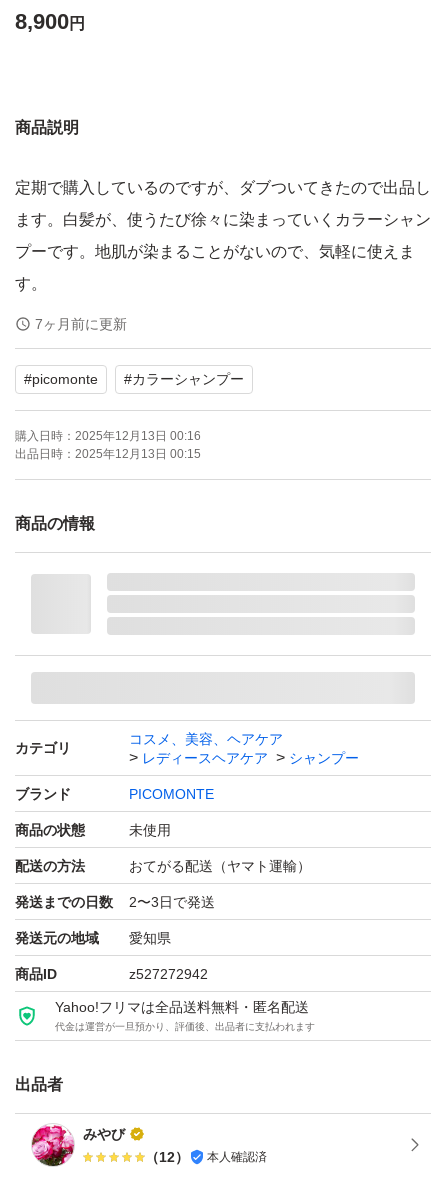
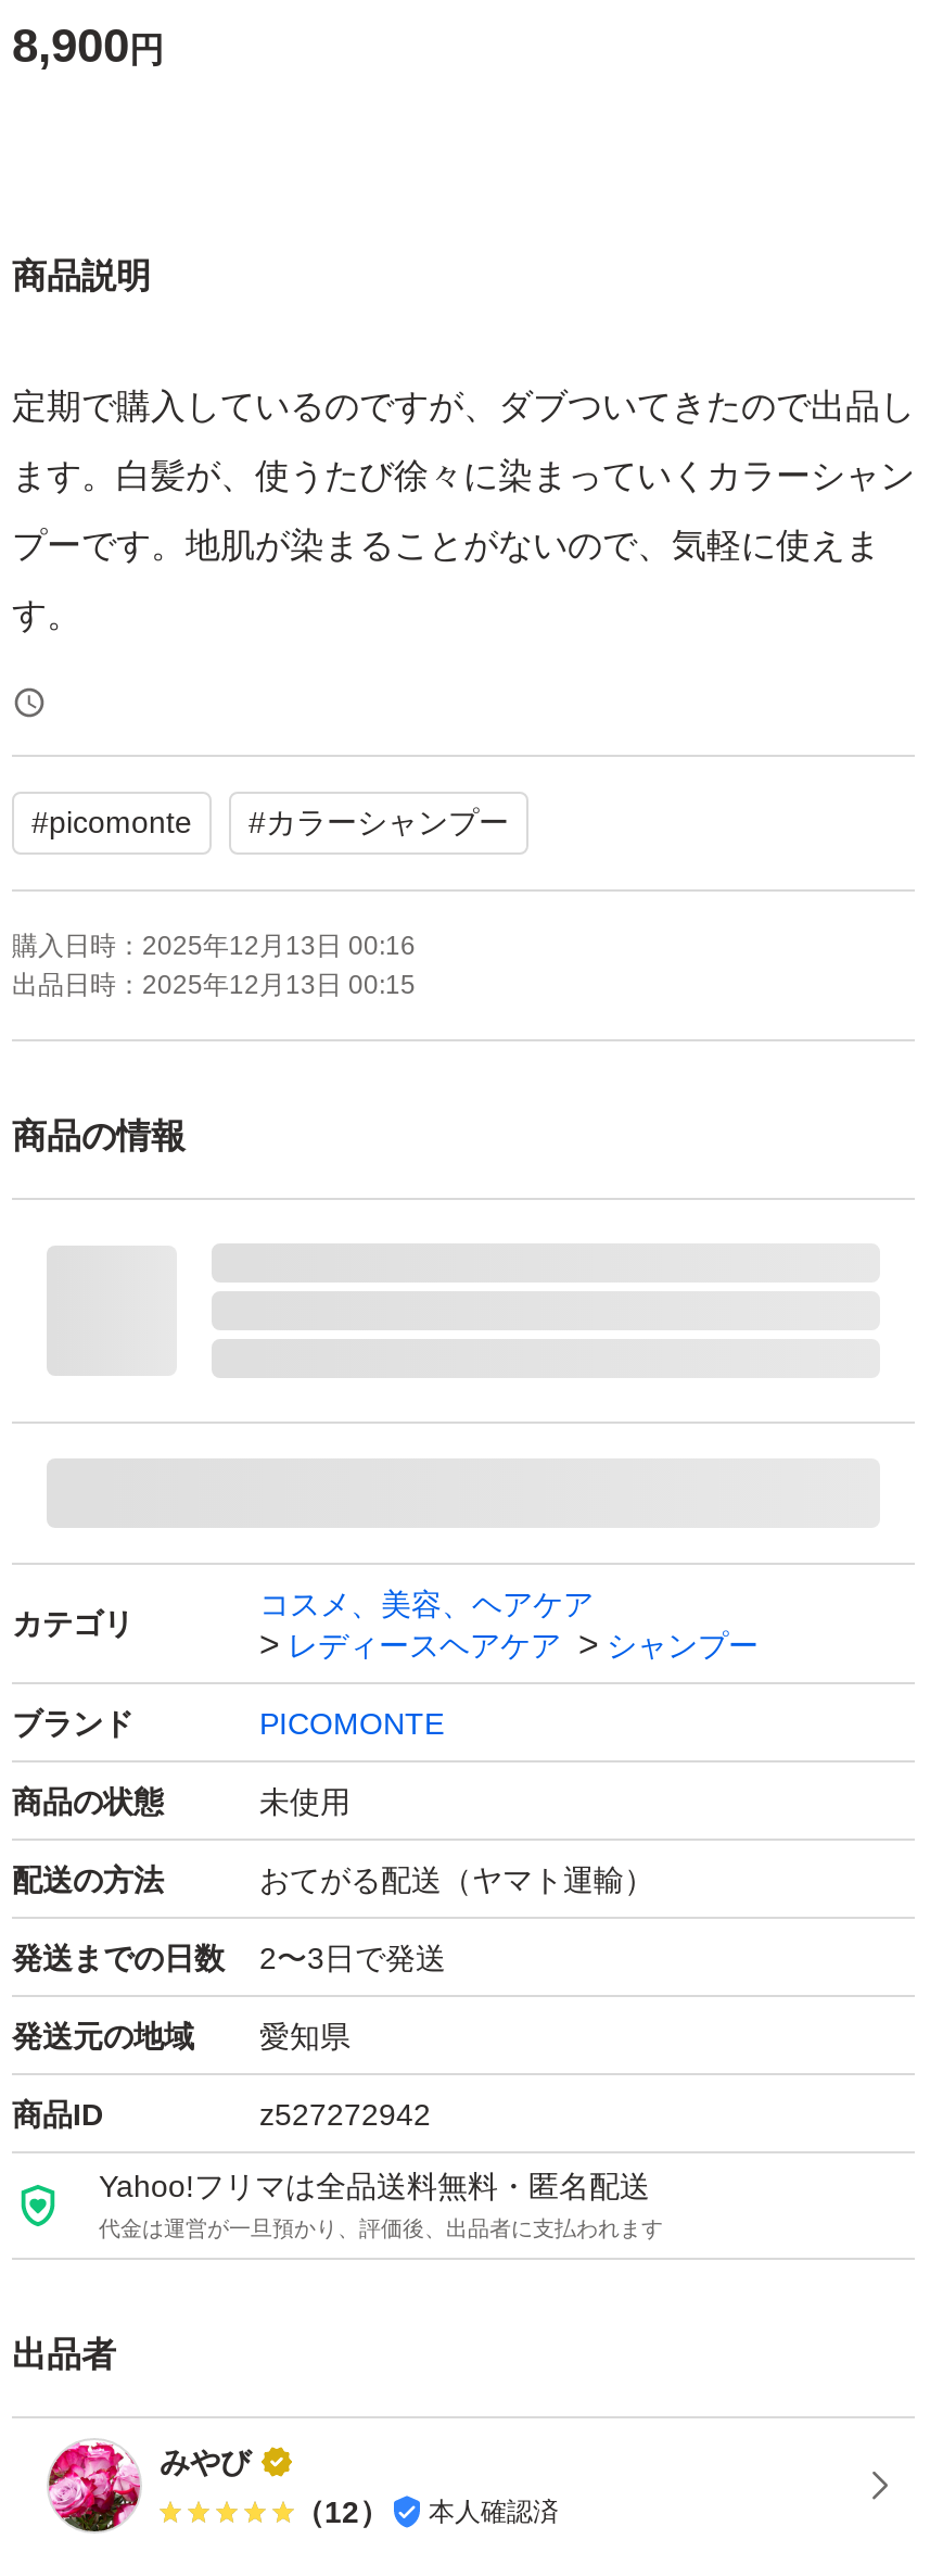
- 7ヶ月前に更新
